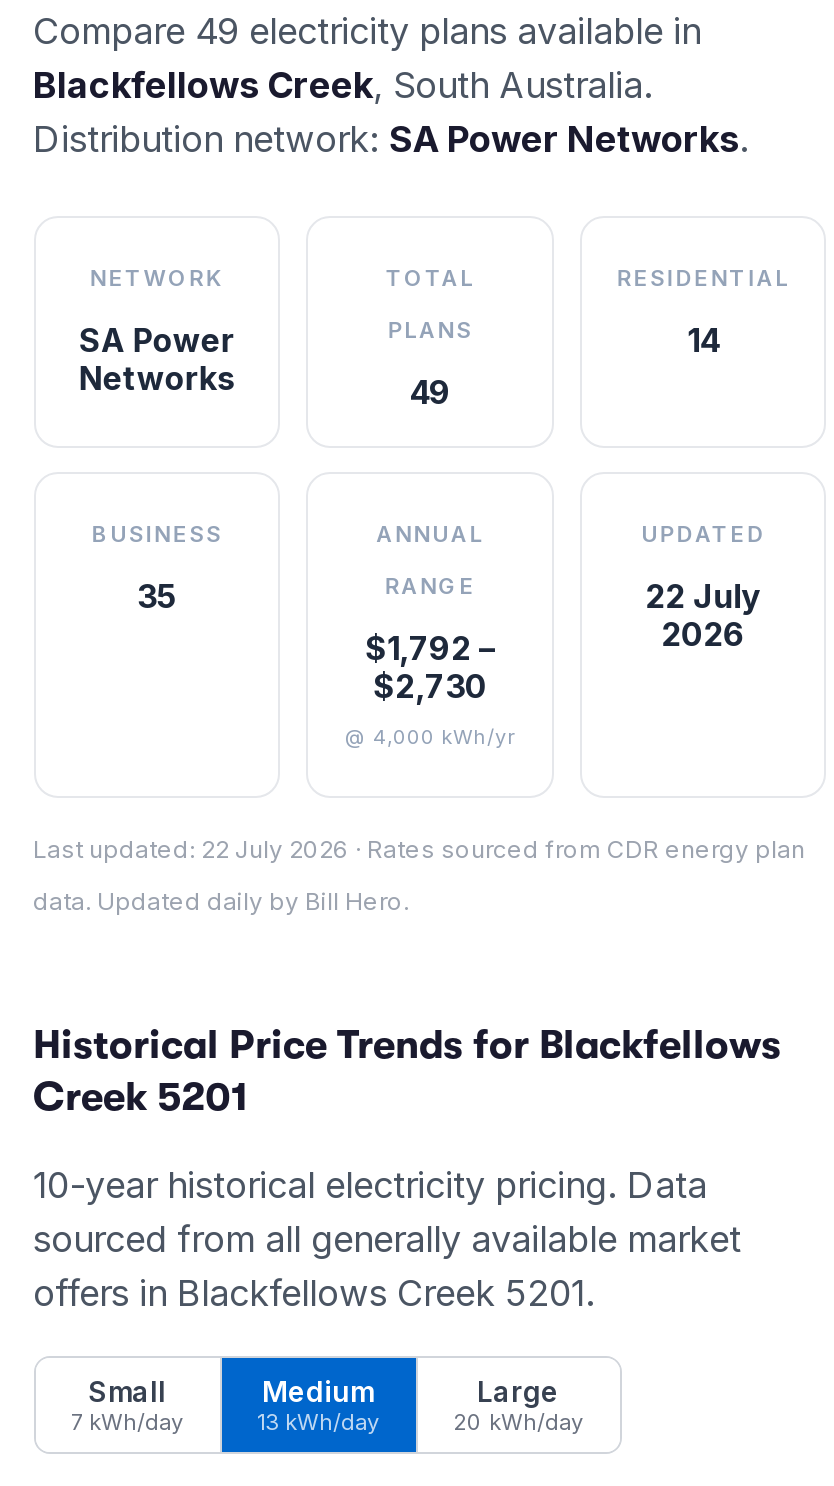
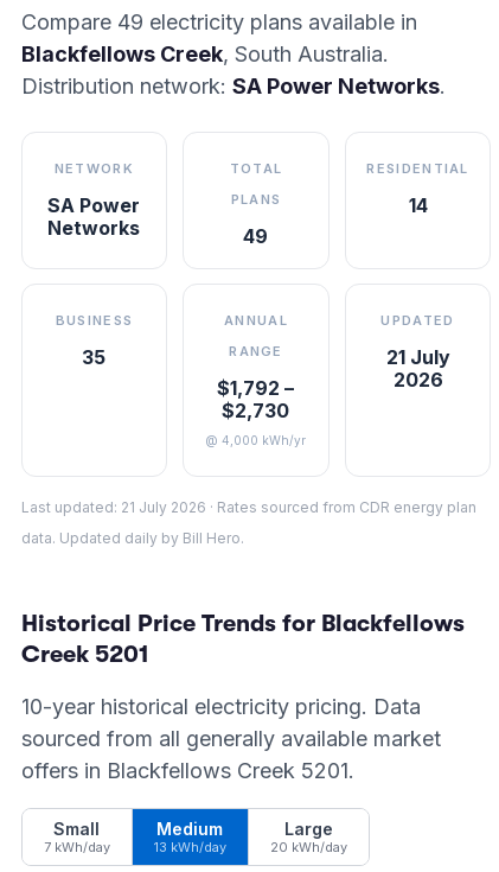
- 22 July
+ 21 July

- Last updated: 22 July 2026 · Rates sourced from CDR energy plan
+ Last updated: 21 July 2026 · Rates sourced from CDR energy plan
